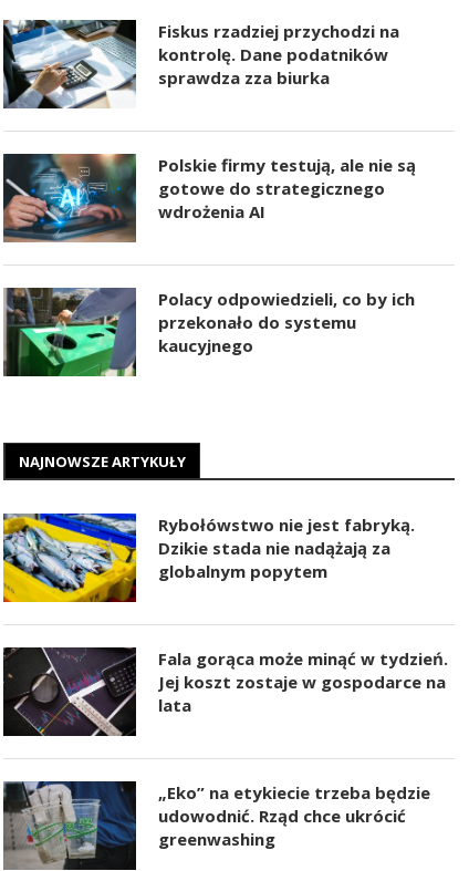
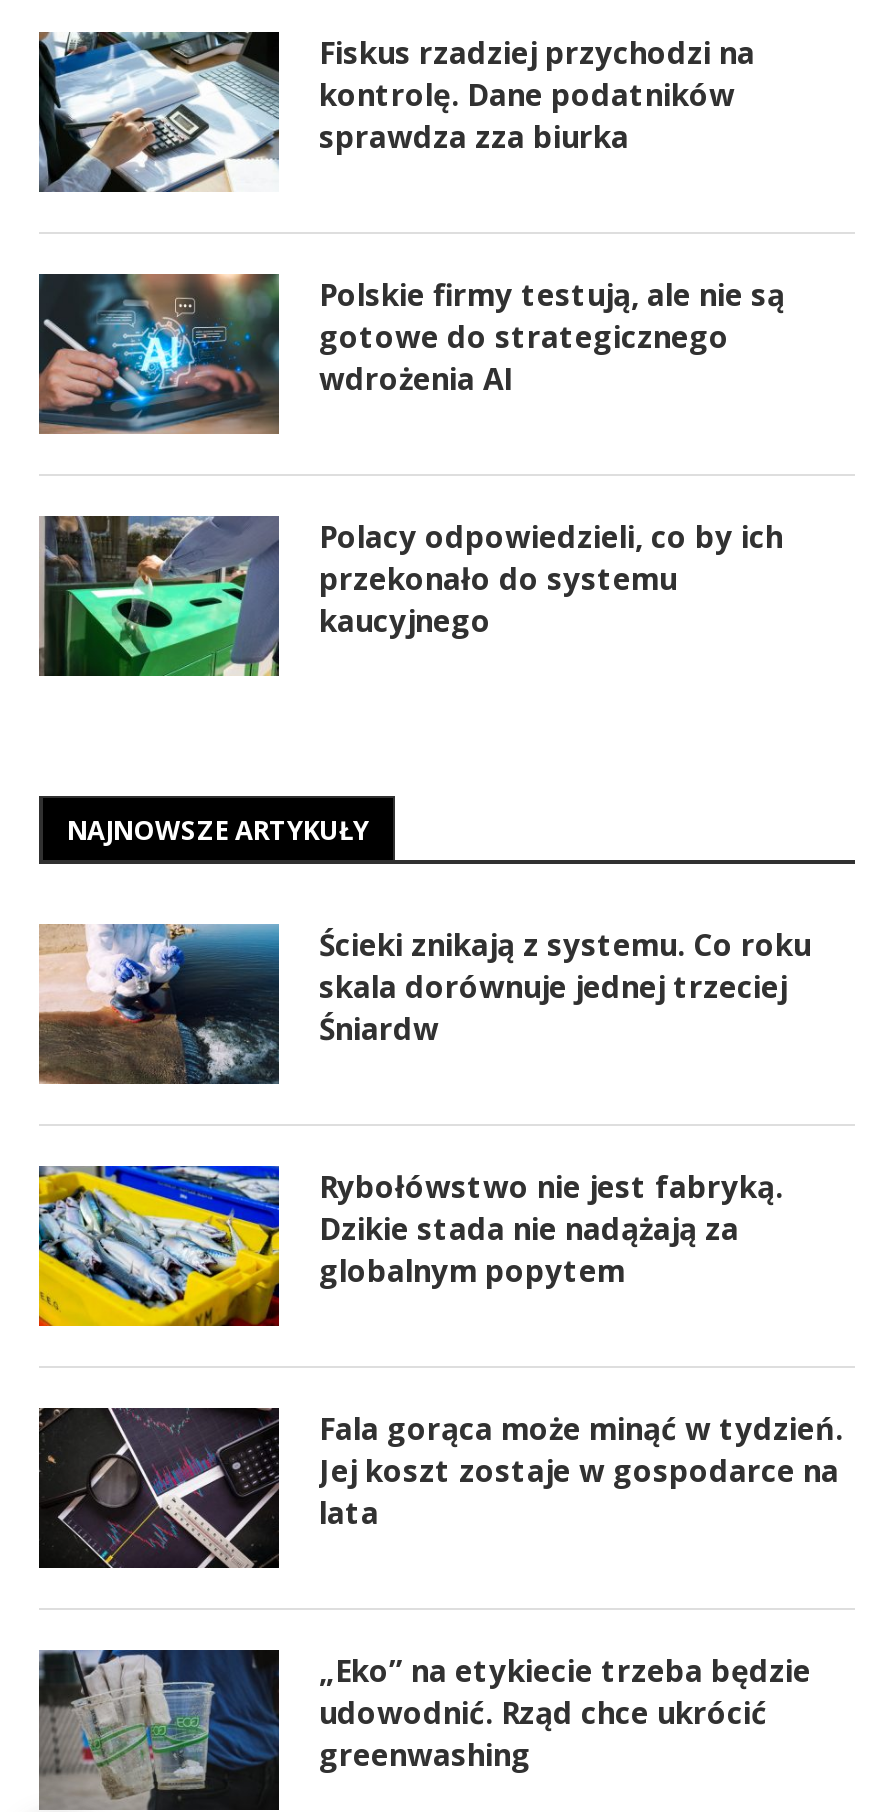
+ [image]
+ Ścieki znikają z systemu. Co roku
+ skala dorównuje jednej trzeciej
+ Śniardw
